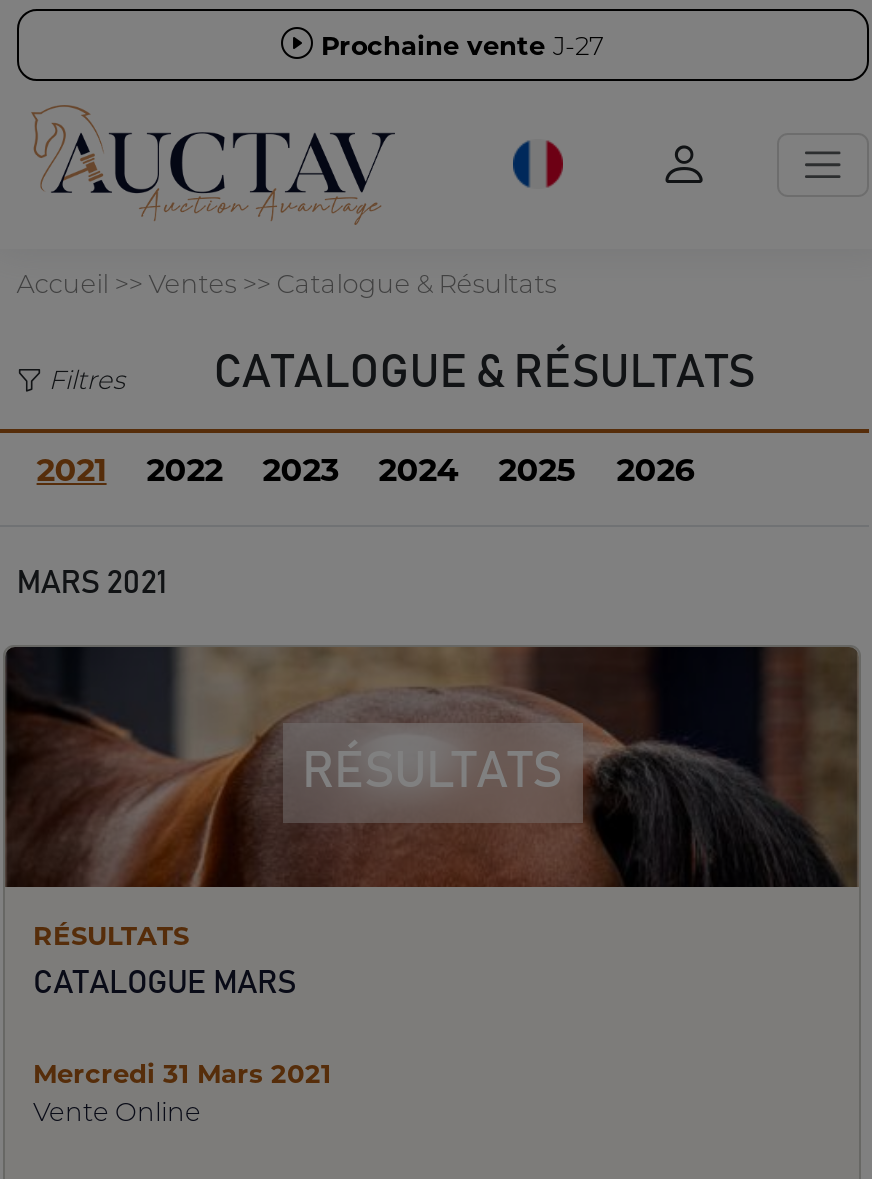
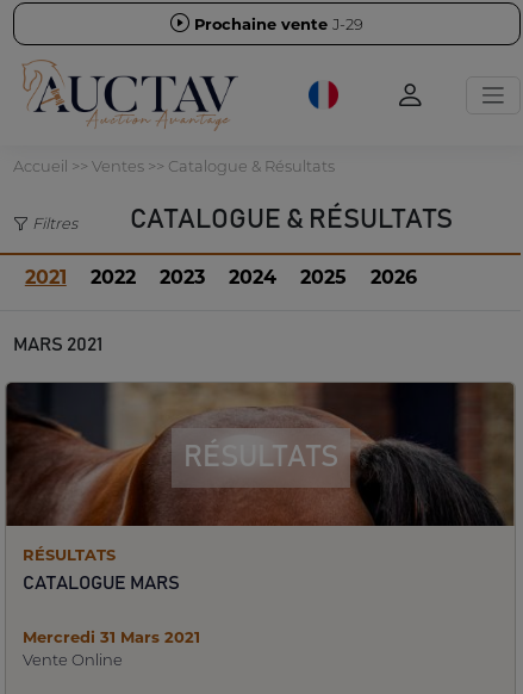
- Prochaine vente J-27
+ Prochaine vente J-29
